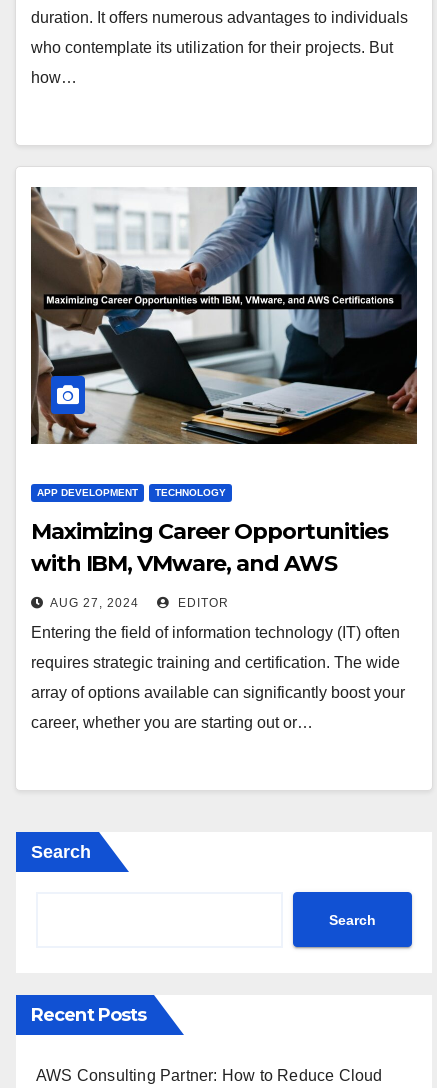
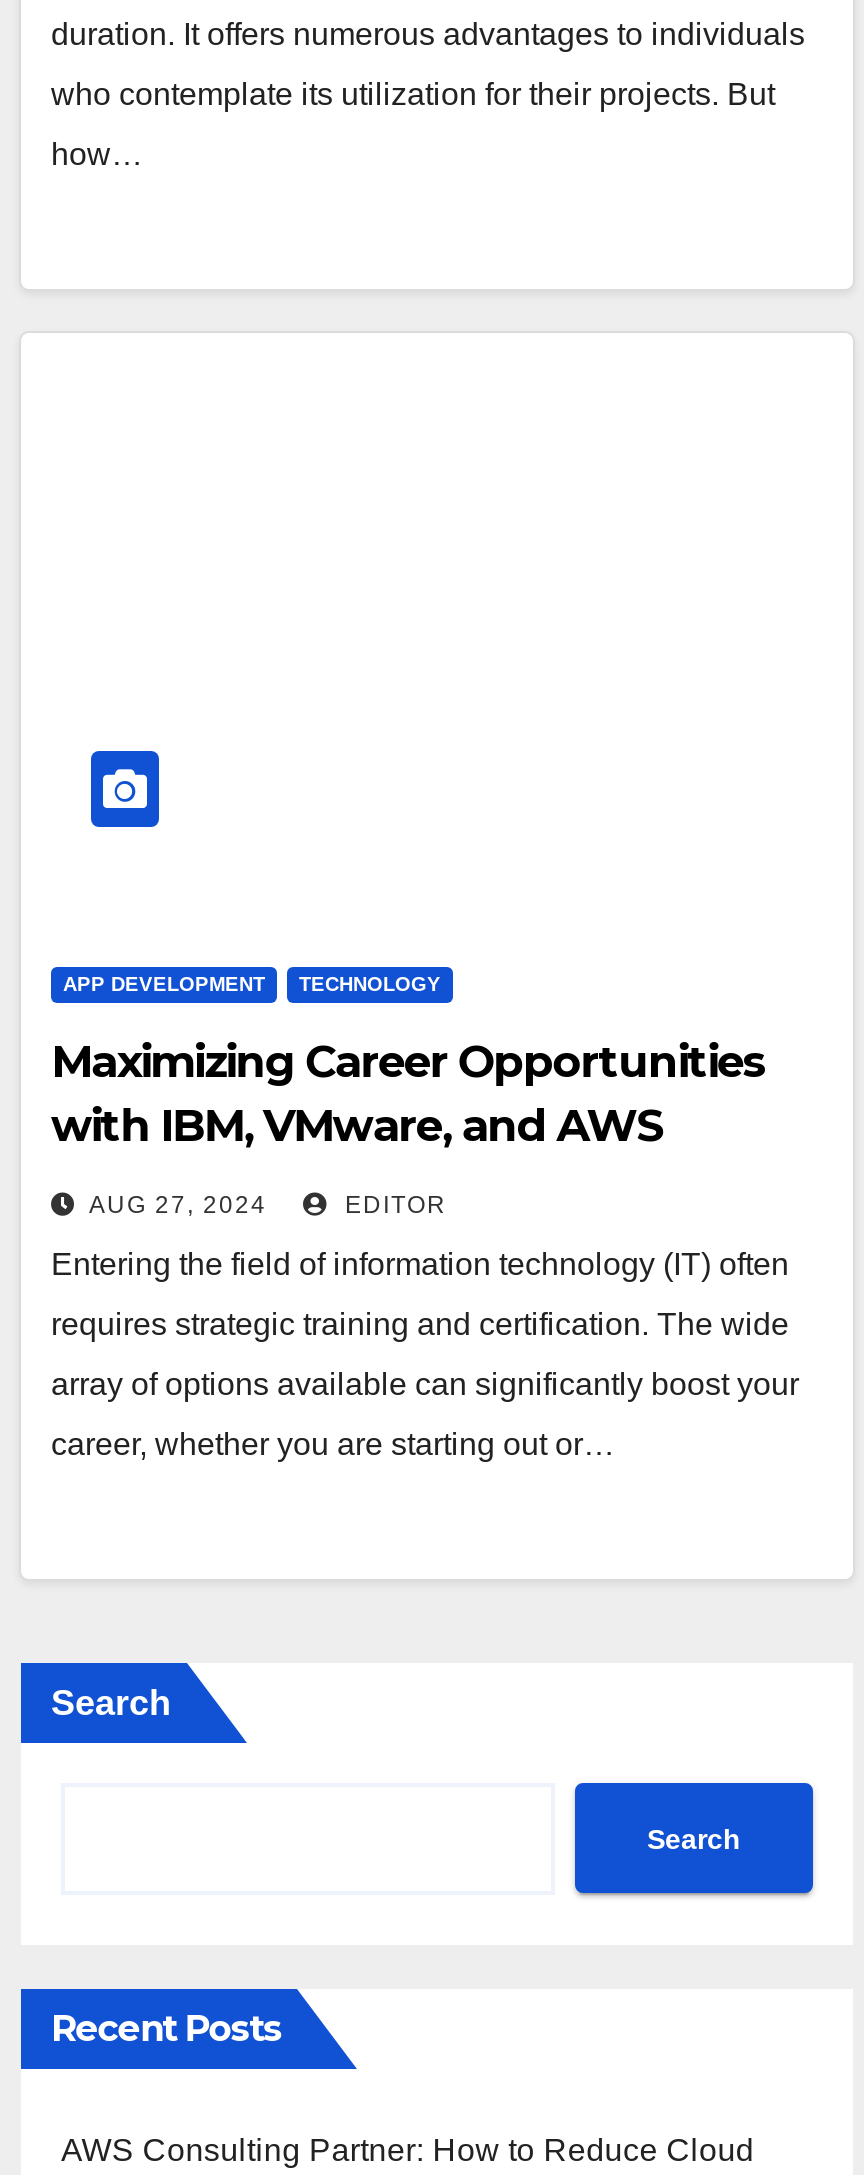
- [image]
